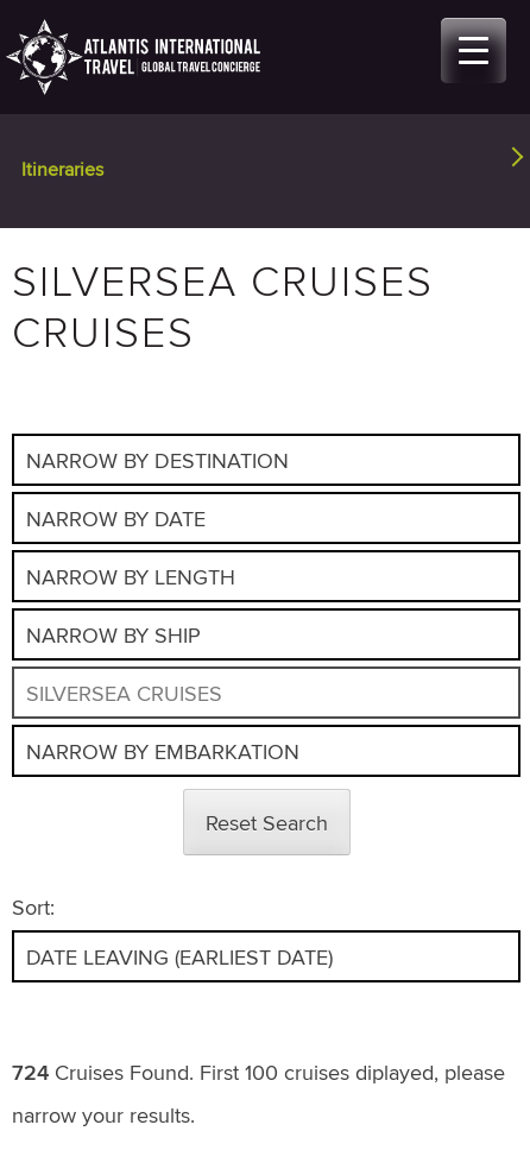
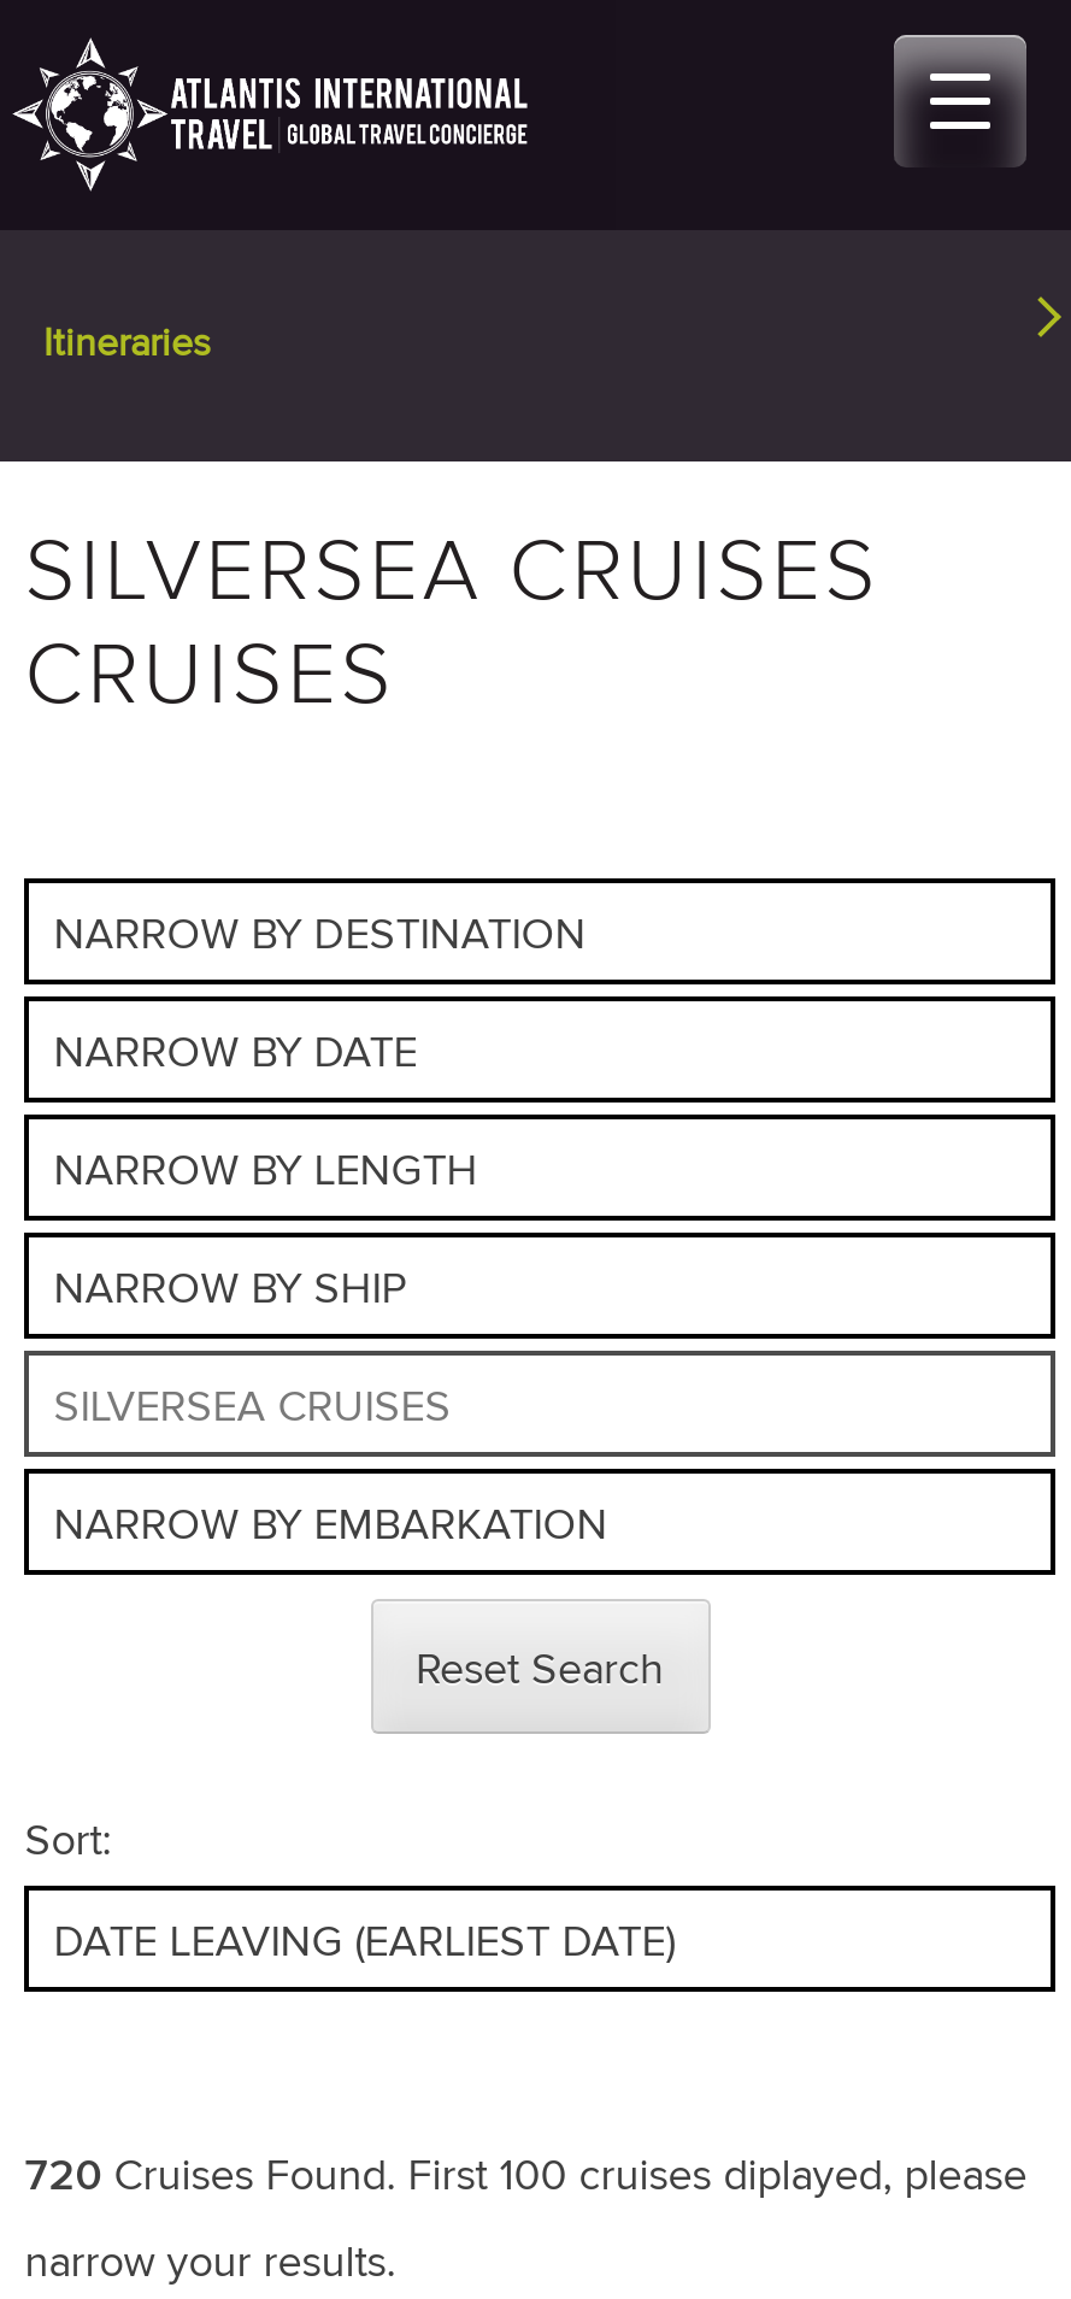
- 724 Cruises Found. First 100 cruises diplayed, please
+ 720 Cruises Found. First 100 cruises diplayed, please
